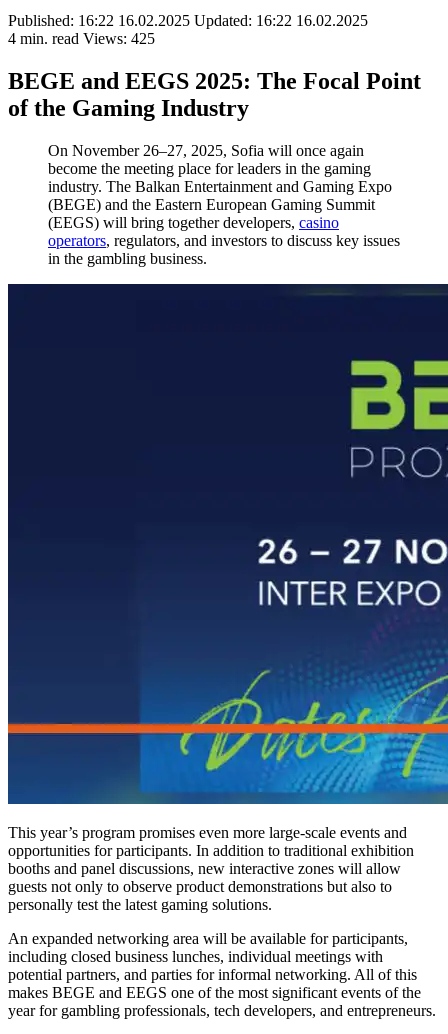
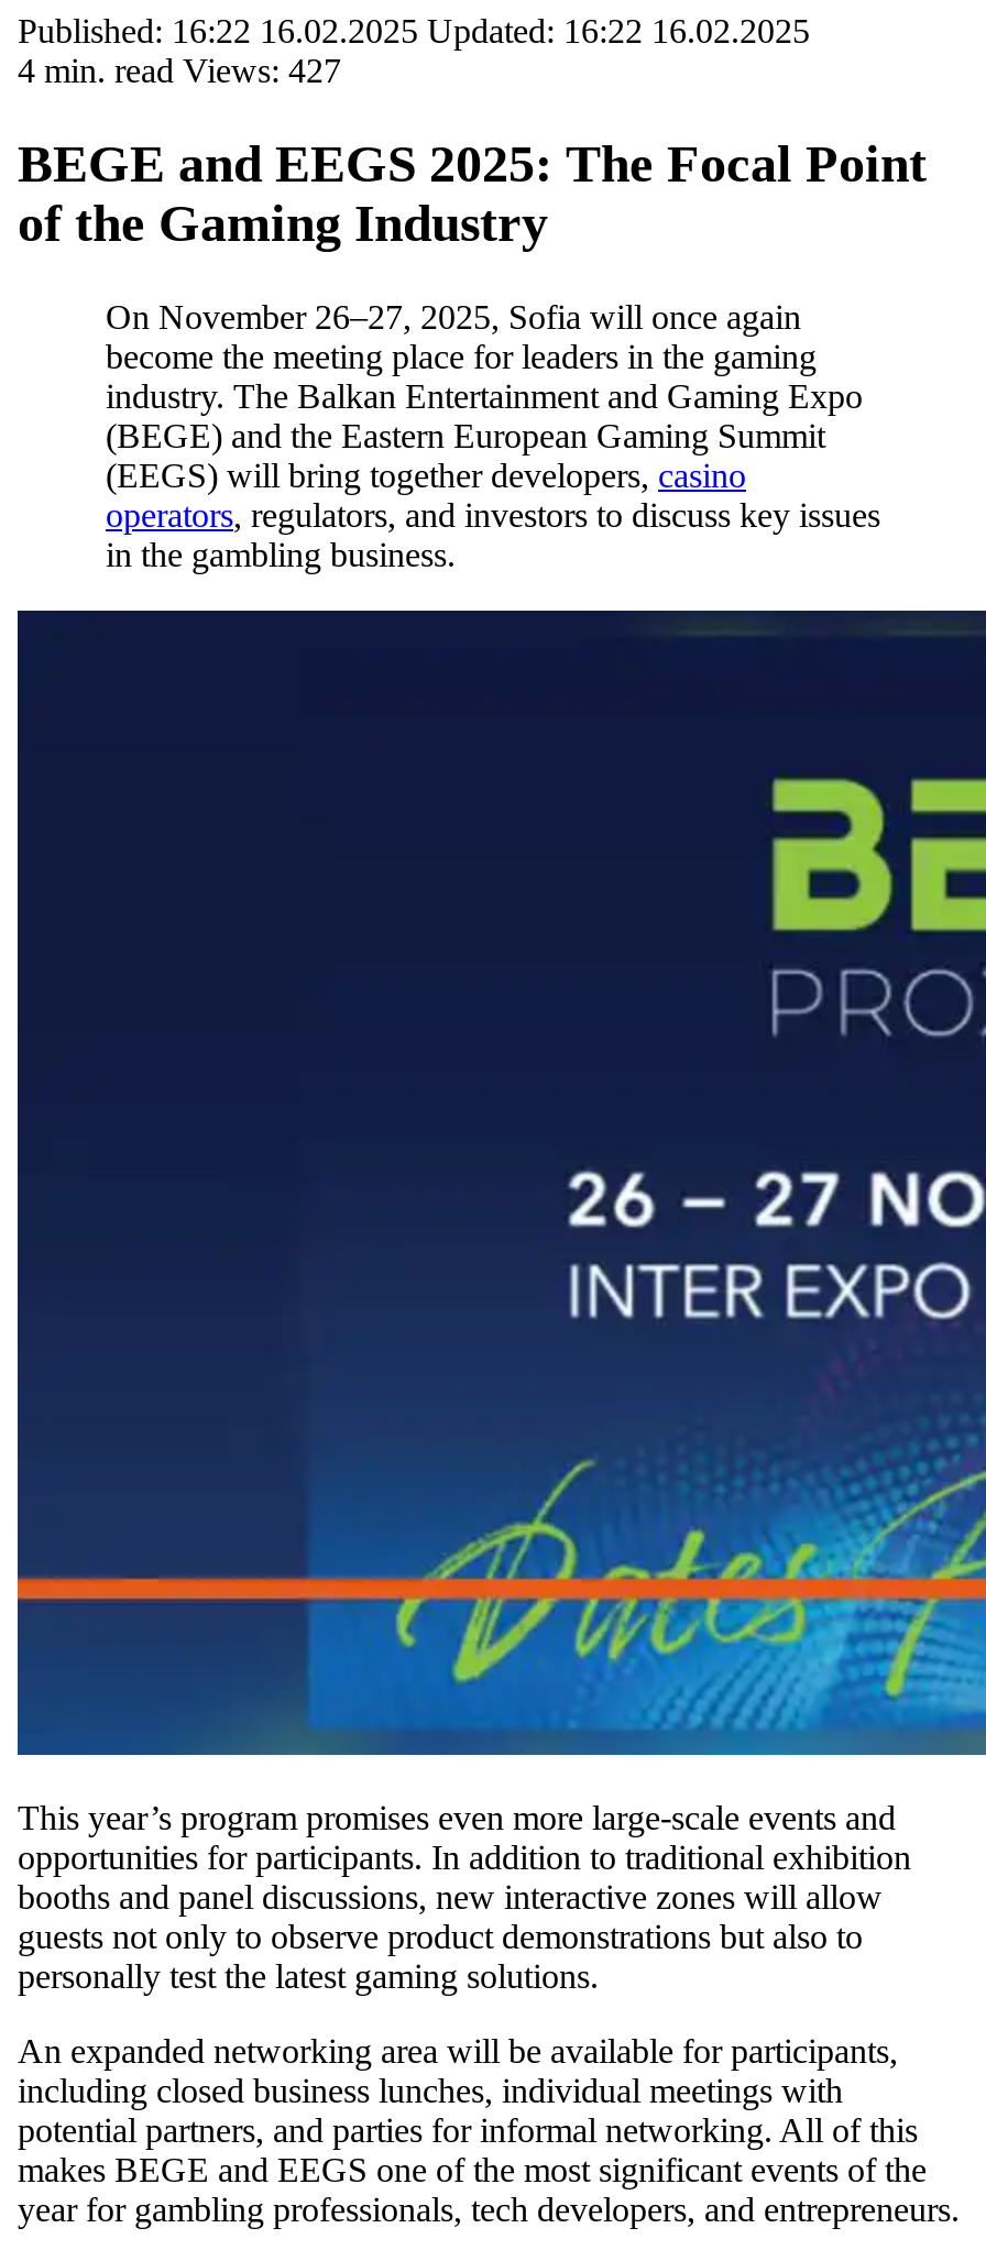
- 4 min. read Views: 425
+ 4 min. read Views: 427
